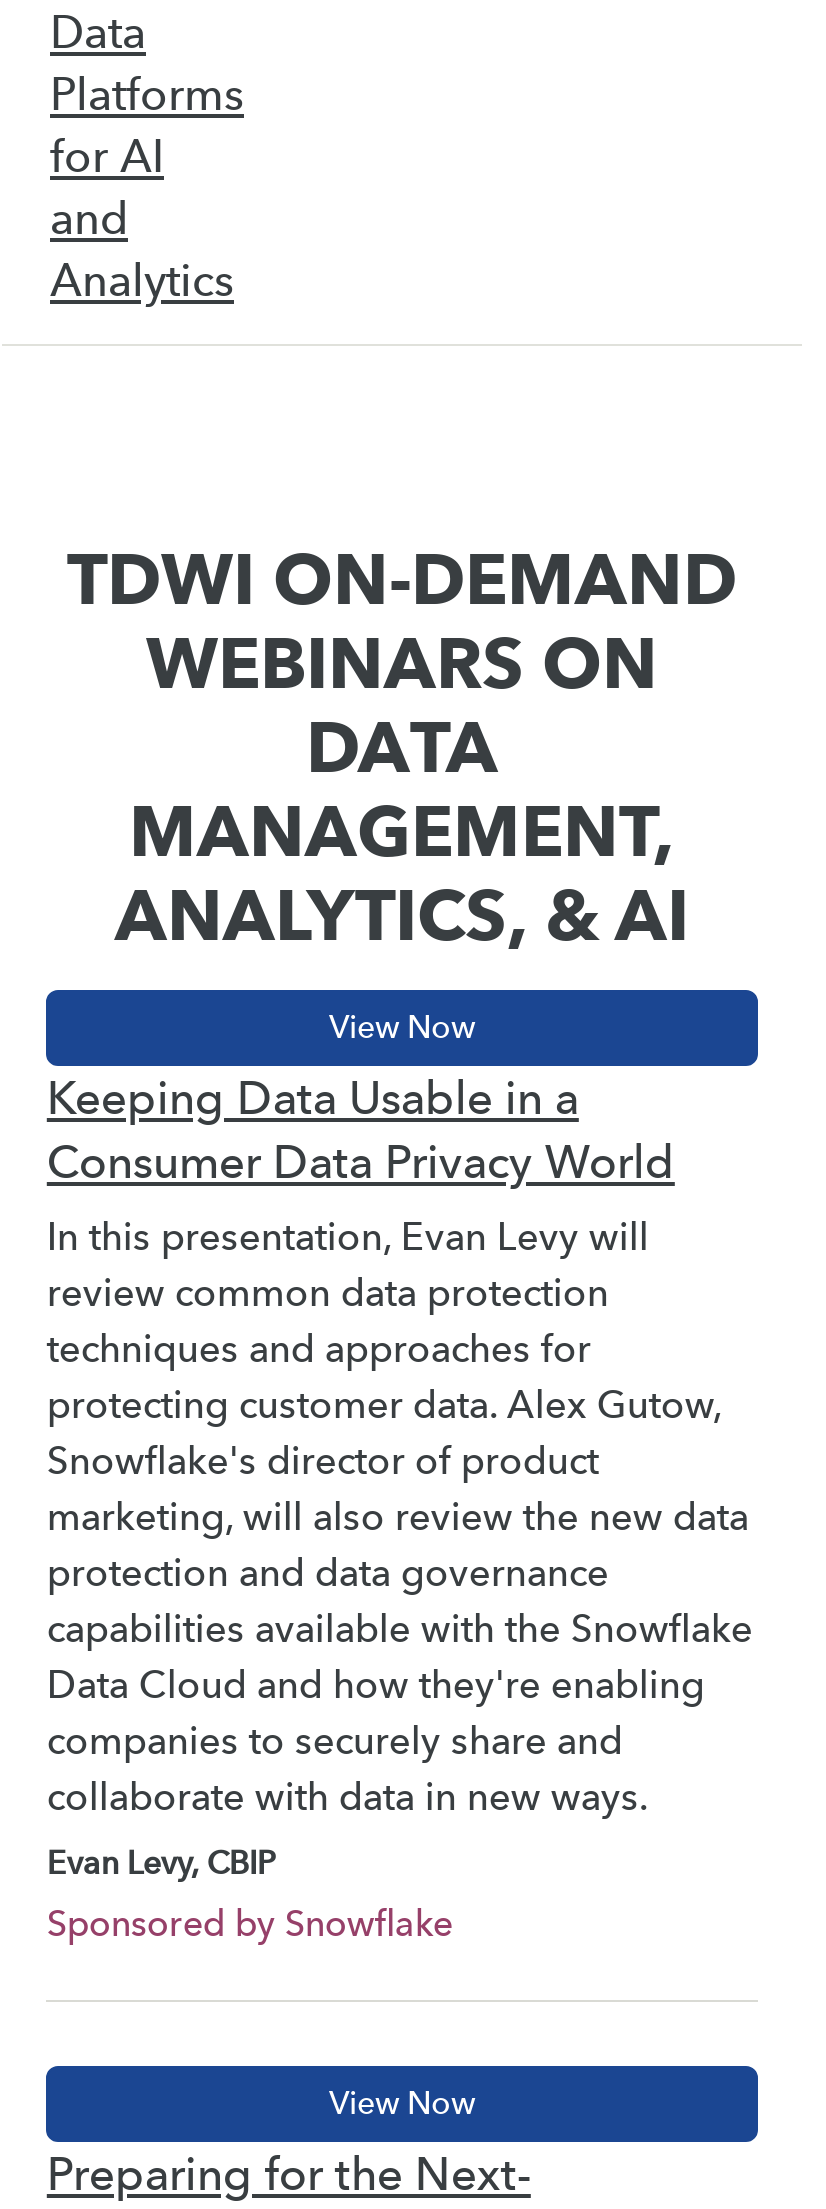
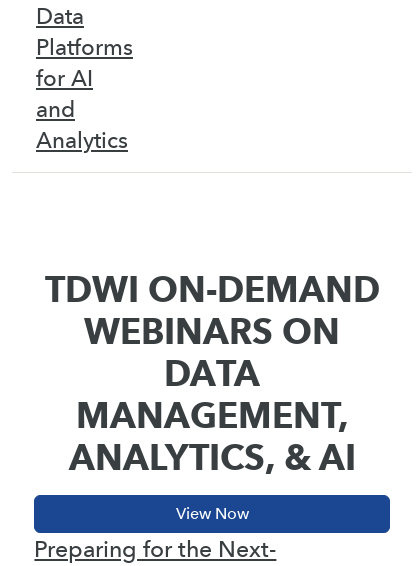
- Keeping Data Usable in a
- Consumer Data Privacy World
- In this presentation, Evan Levy will
- review common data protection
- techniques and approaches for
- protecting customer data. Alex Gutow,
- Snowflake's director of product
- marketing, will also review the new data
- protection and data governance
- capabilities available with the Snowflake
- Data Cloud and how they're enabling
- companies to securely share and
- collaborate with data in new ways.
- Evan Levy, CBIP
- Sponsored by Snowflake
